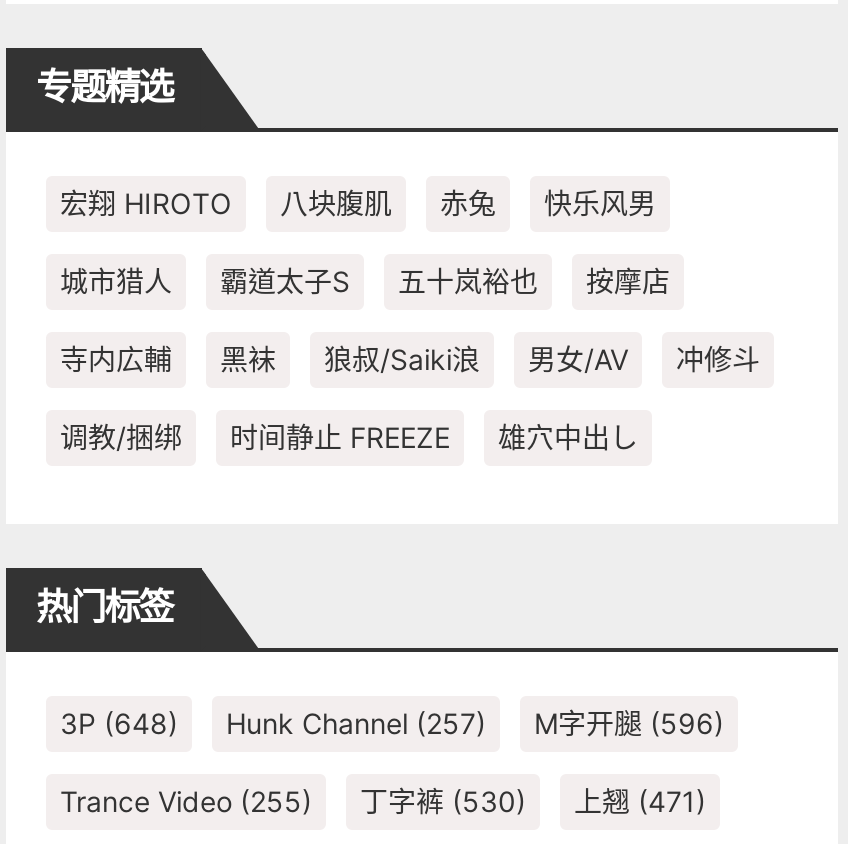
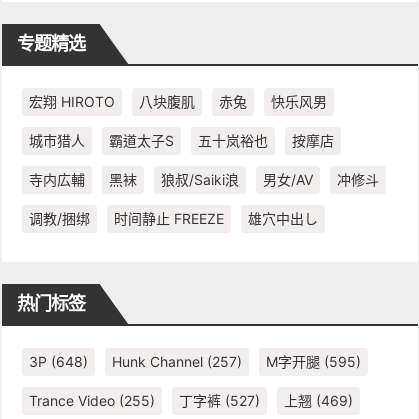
- 3P (648) Hunk Channel (257) M字开腿(596)
+ 3P (648) Hunk Channel (257) M字开腿(595)

- 丁字裤(530)
+ 丁字裤(527)

- 上翘(471)
+ 上翘(469)
